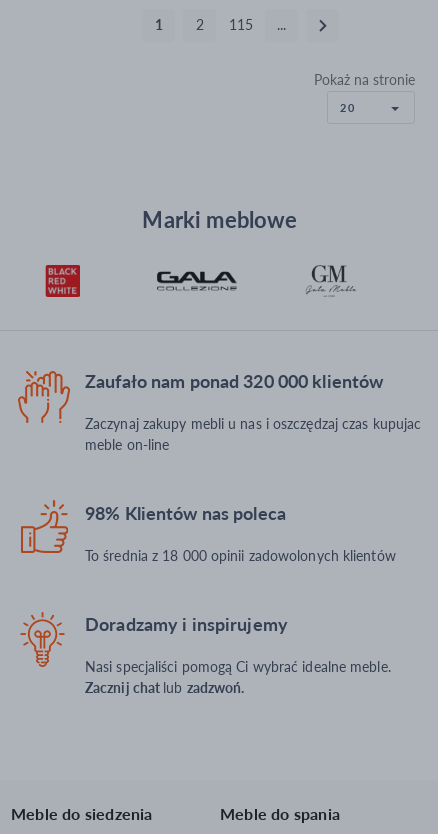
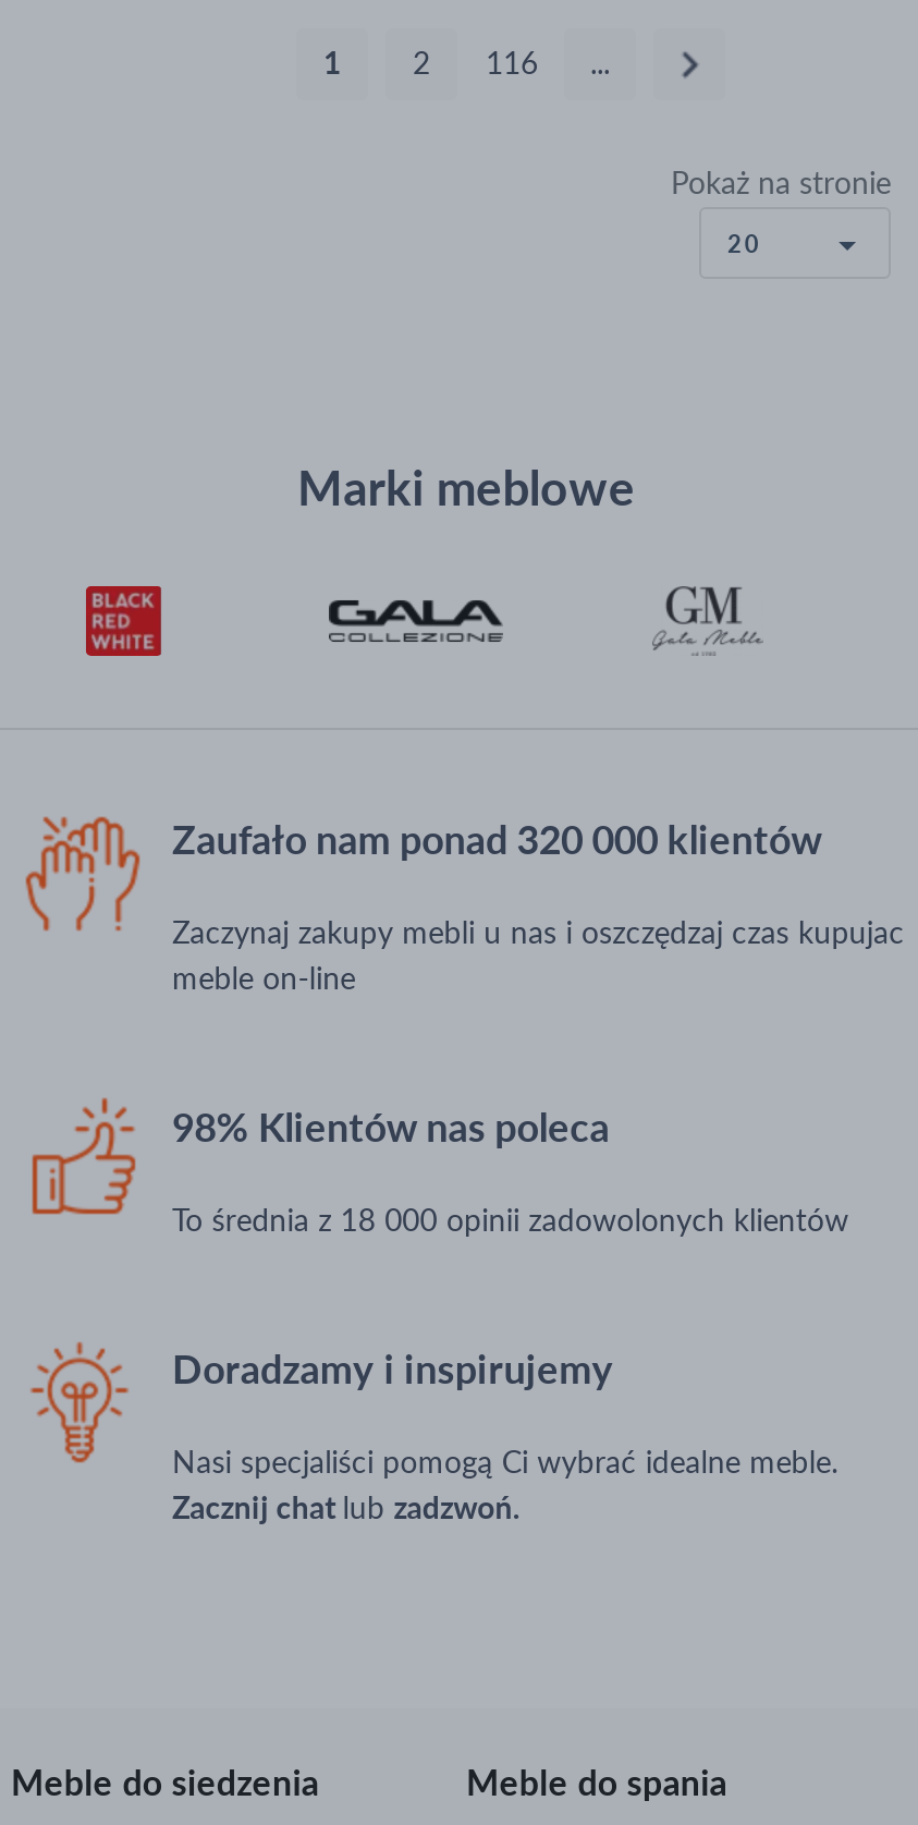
- 115
+ 116
